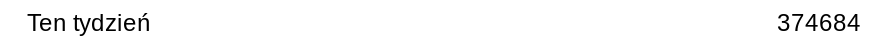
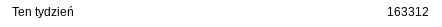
- 374684
+ 163312
